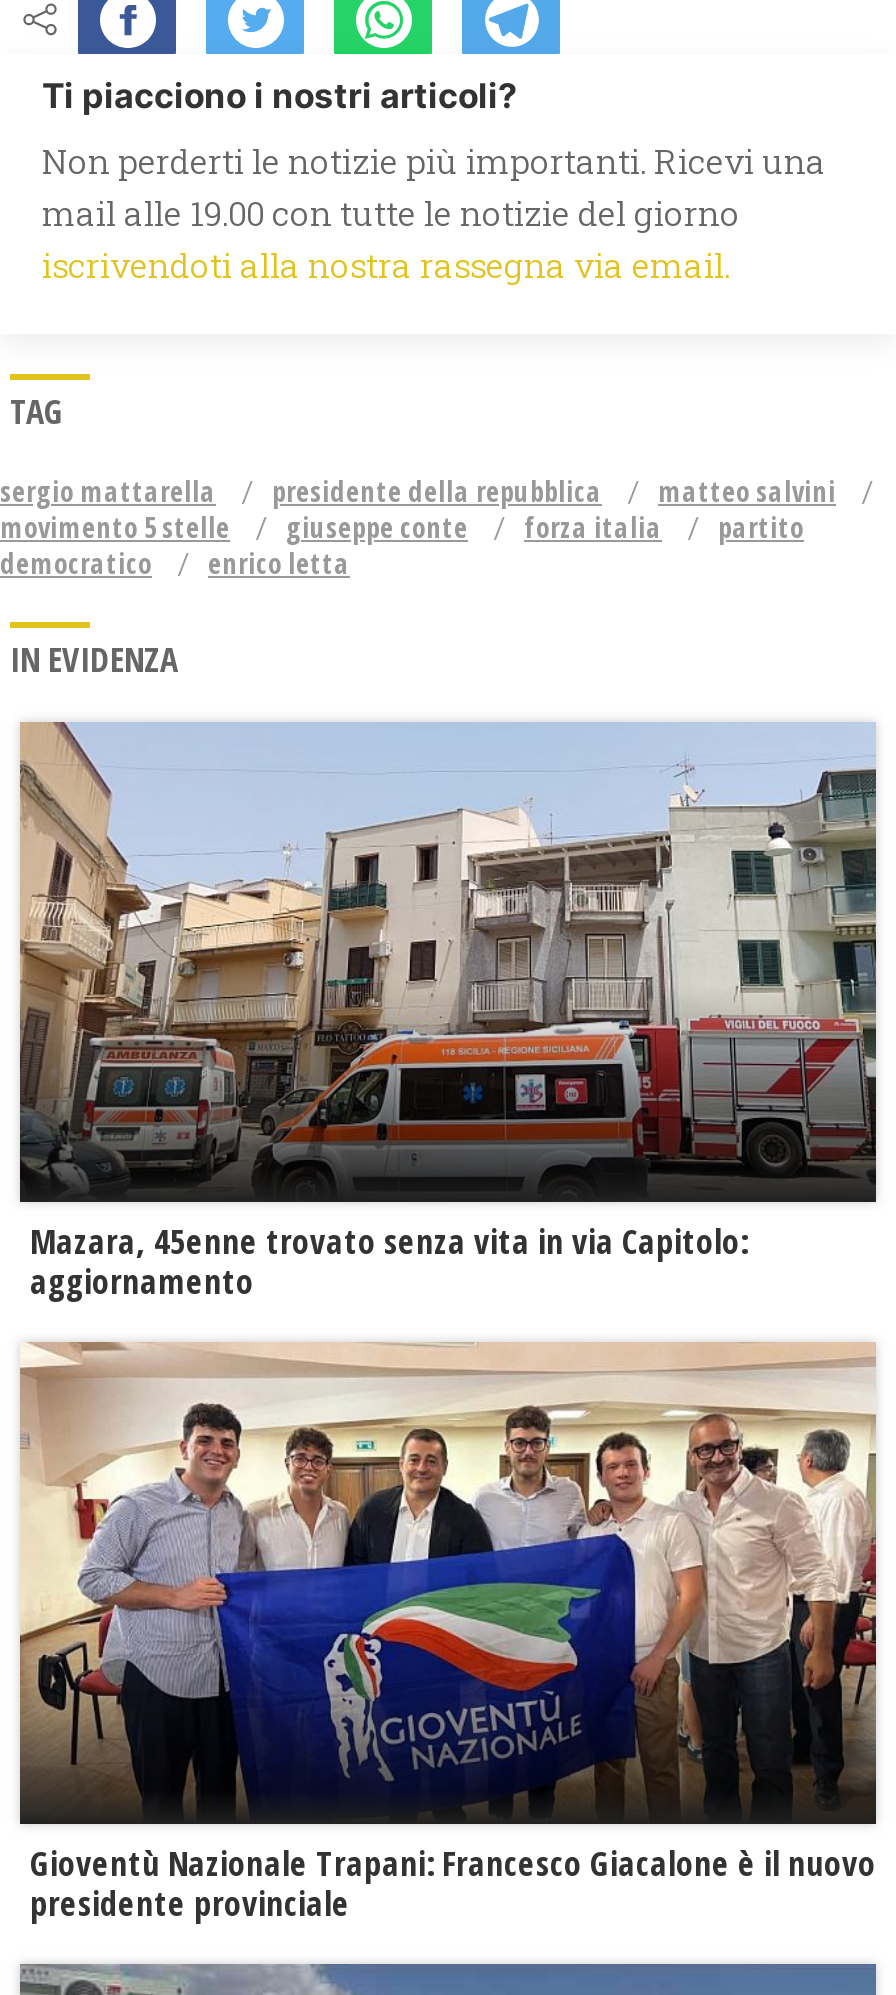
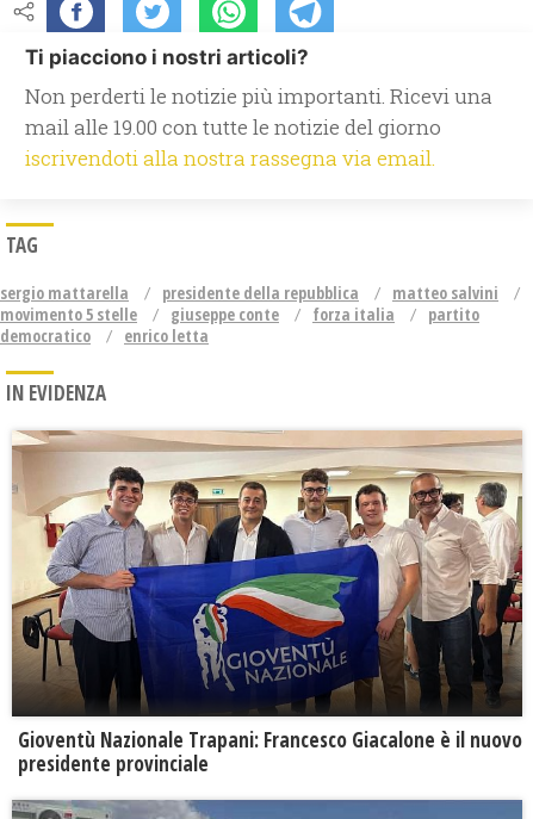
- [image]
- Mazara, 45enne trovato senza vita in via Capitolo:
- aggiornamento
